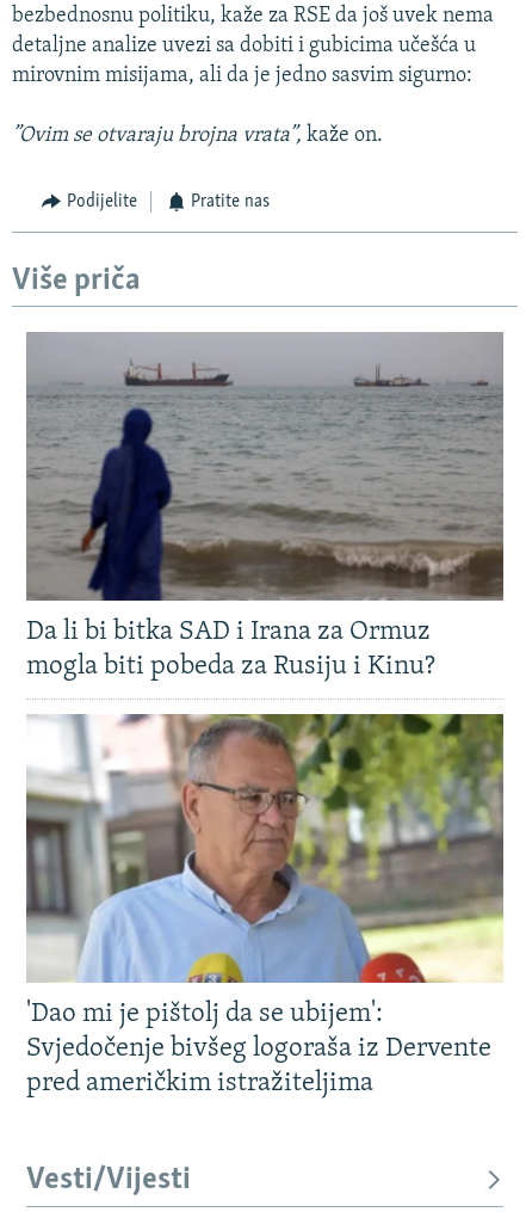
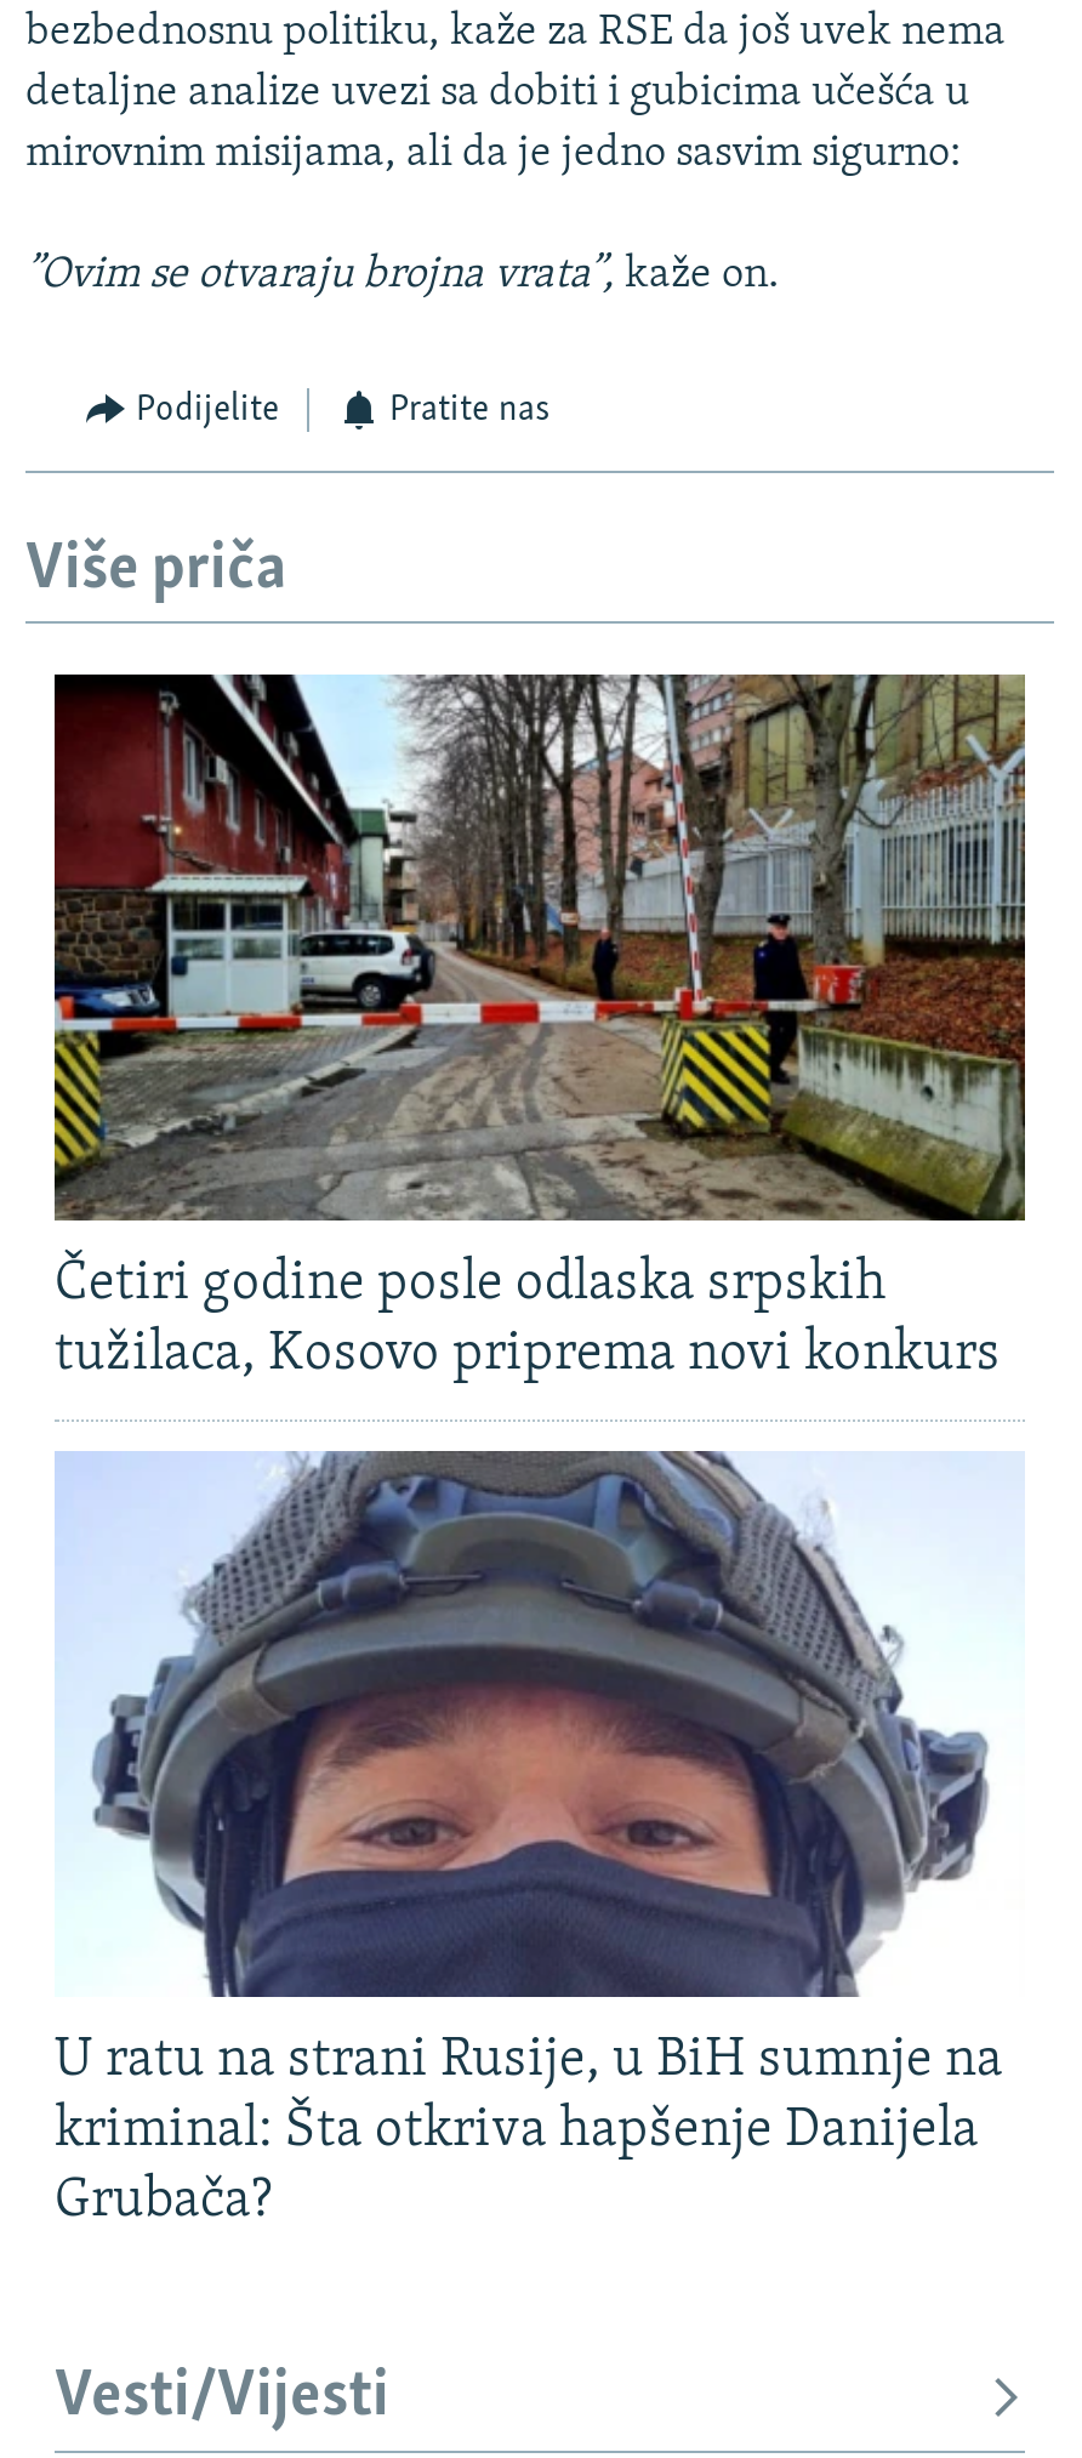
- [image]
- Da li bi bitka SAD i Irana za Ormuz
- mogla biti pobeda za Rusiju i Kinu?
+ [image]
+ Četiri godine posle odlaska srpskih
+ tužilaca, Kosovo priprema novi konkurs

- [image]
- 'Dao mi je pištolj da se ubijem':
- Svjedočenje bivšeg logoraša iz Dervente
- pred američkim istražiteljima
+ [image]
+ U ratu na strani Rusije, u BiH sumnje na
+ kriminal: Šta otkriva hapšenje Danijela
+ Grubača?
